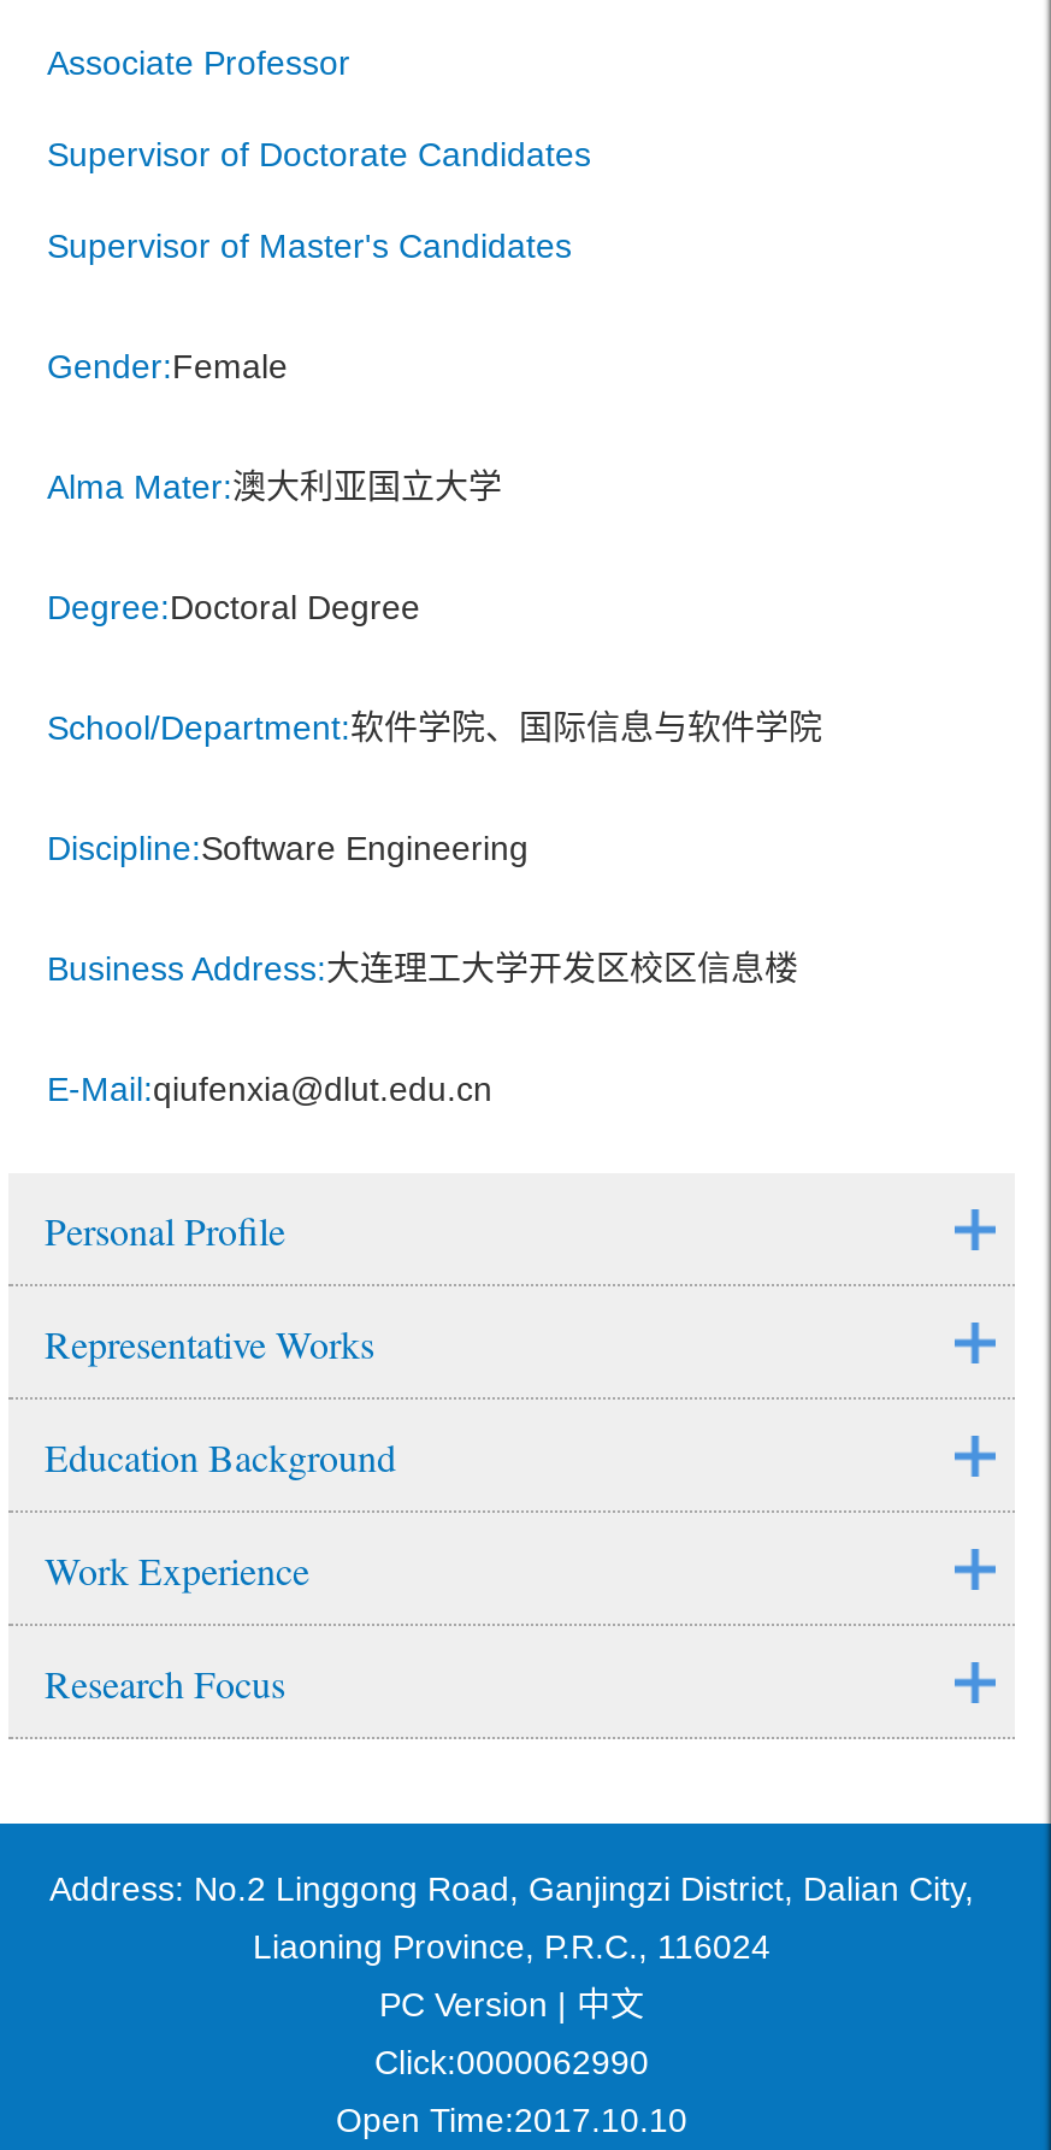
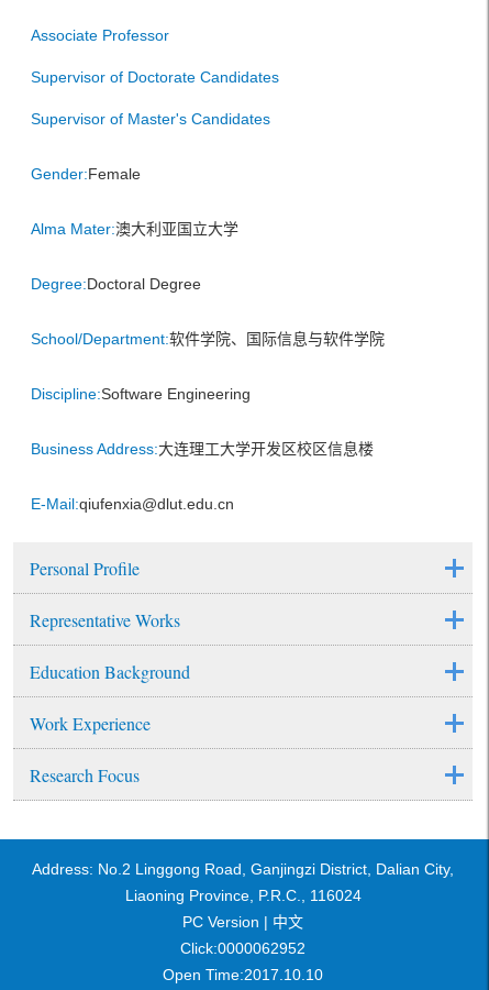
- Click:0000062990
+ Click:0000062952
